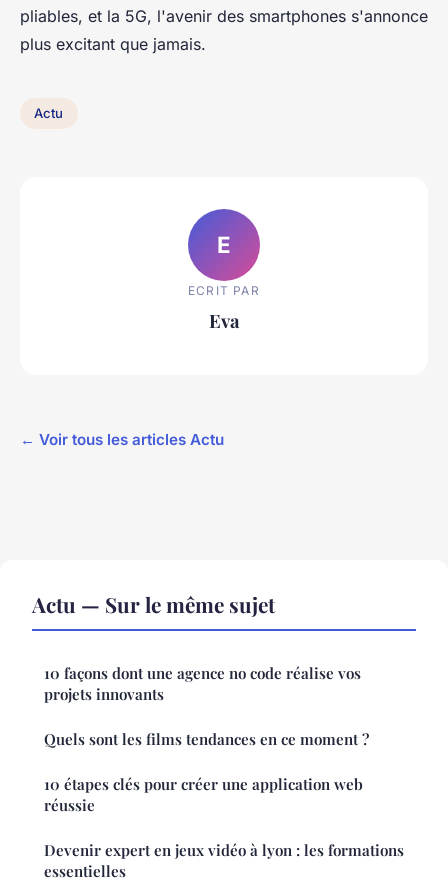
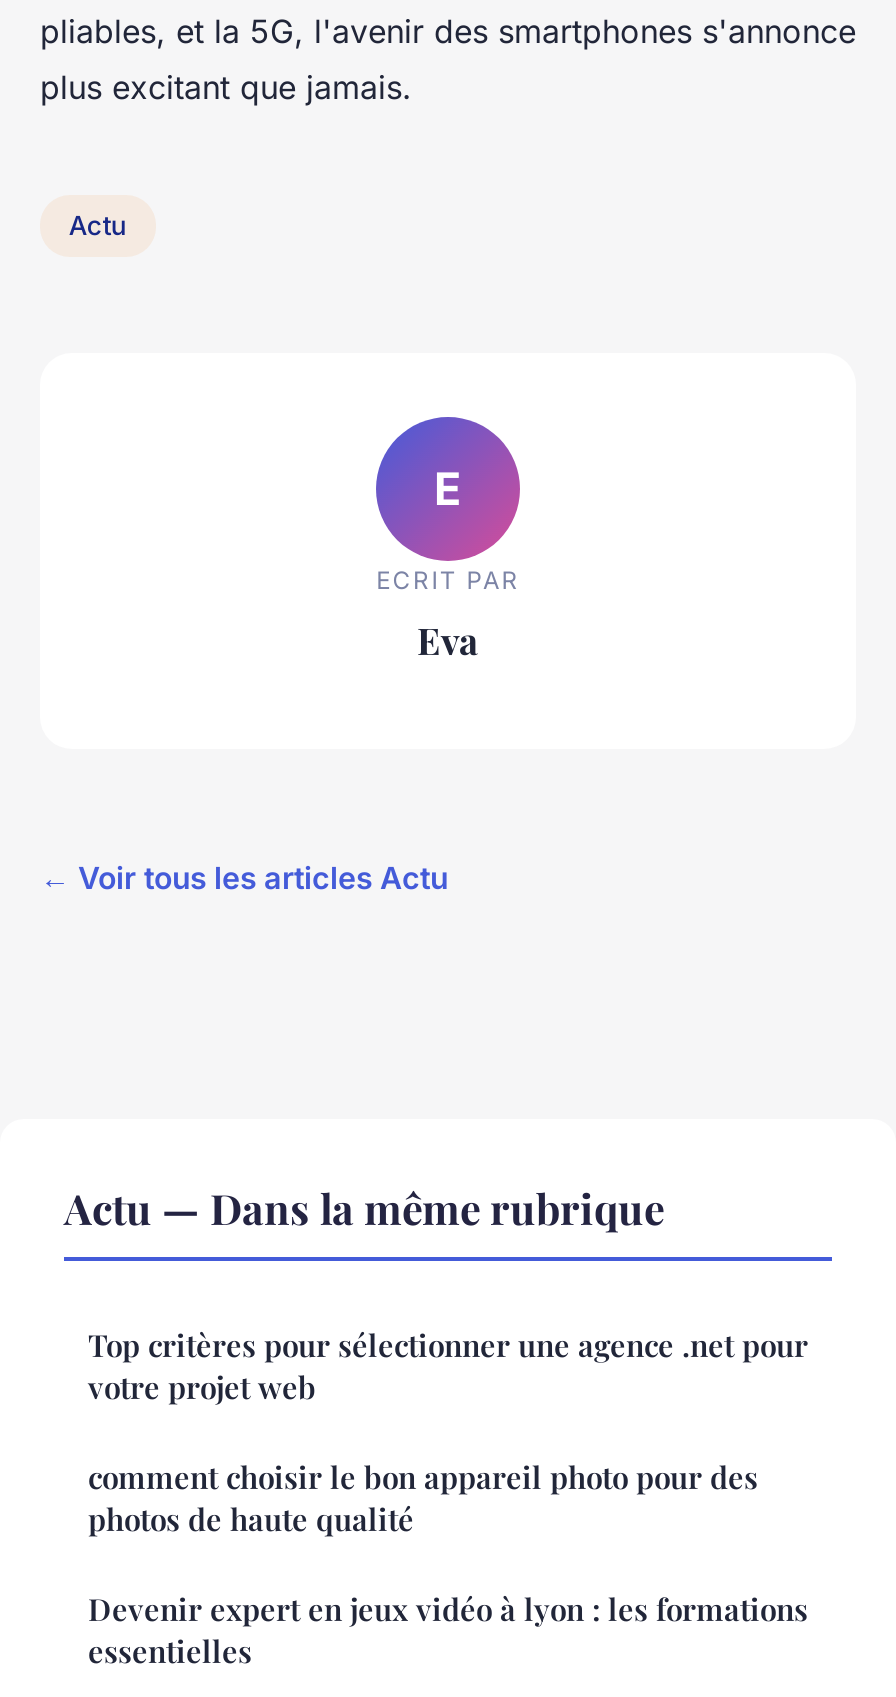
- Actu — Sur le même sujet
- 10 façons dont une agence no code réalise vos
- projets innovants
- Quels sont les films tendances en ce moment ?
- 10 étapes clés pour créer une application web
- réussie
+ Actu — Dans la même rubrique
+ Top critères pour sélectionner une agence .net pour
+ votre projet web
+ comment choisir le bon appareil photo pour des
+ photos de haute qualité
